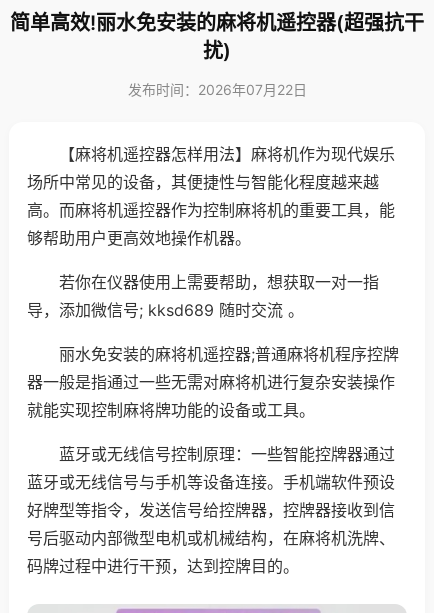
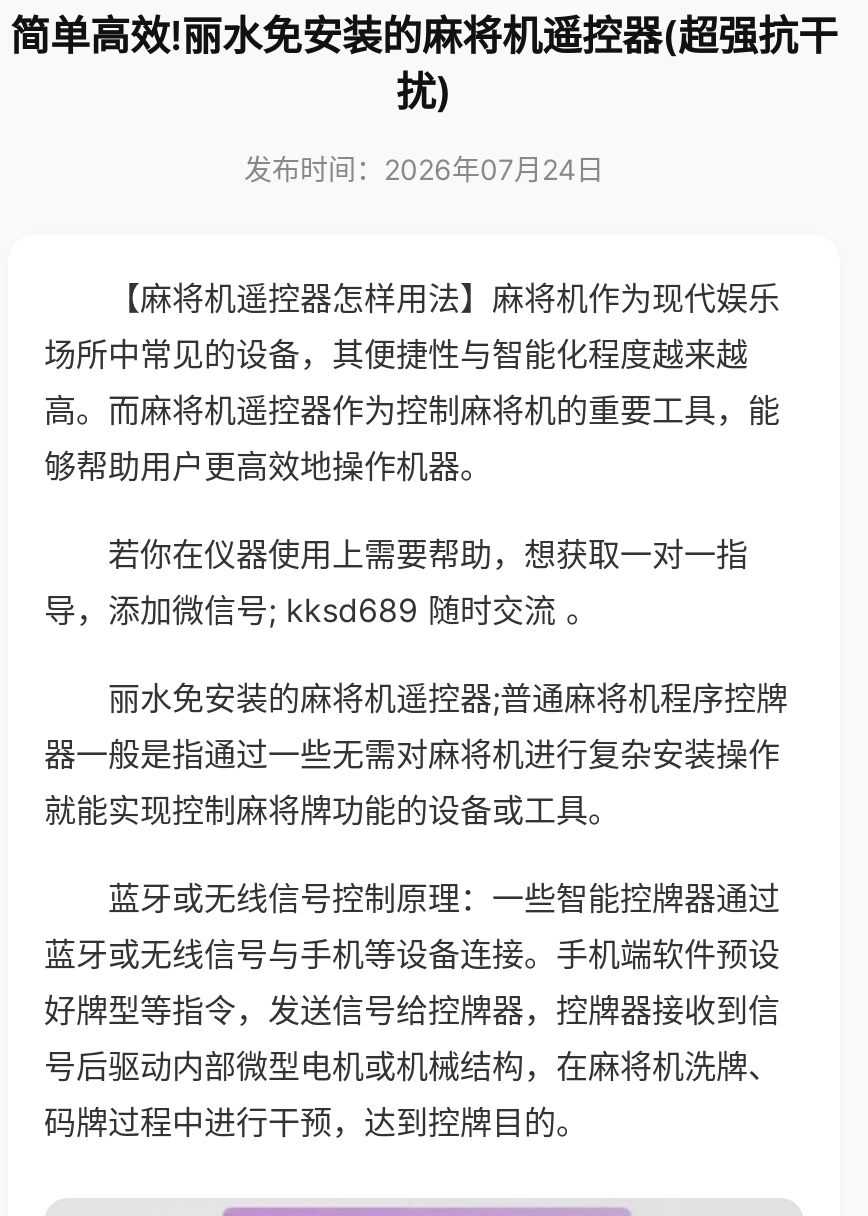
- 发布时间：2026年07月22日
+ 发布时间：2026年07月24日
